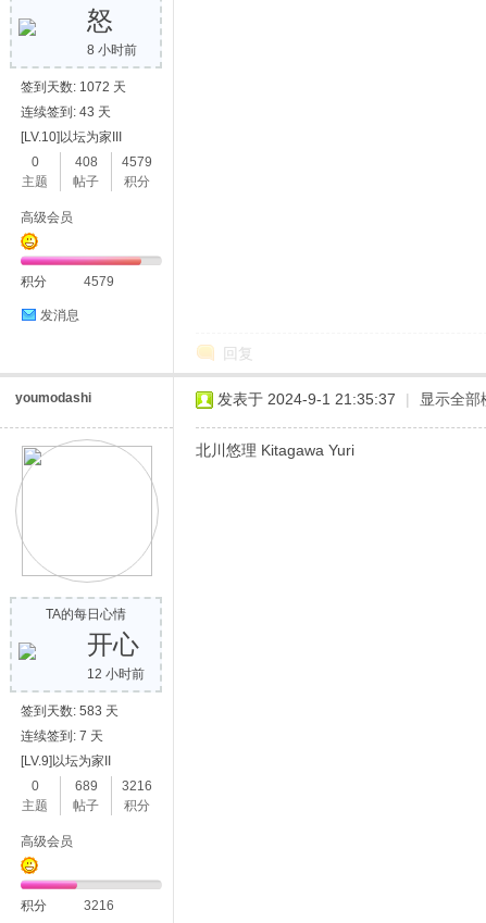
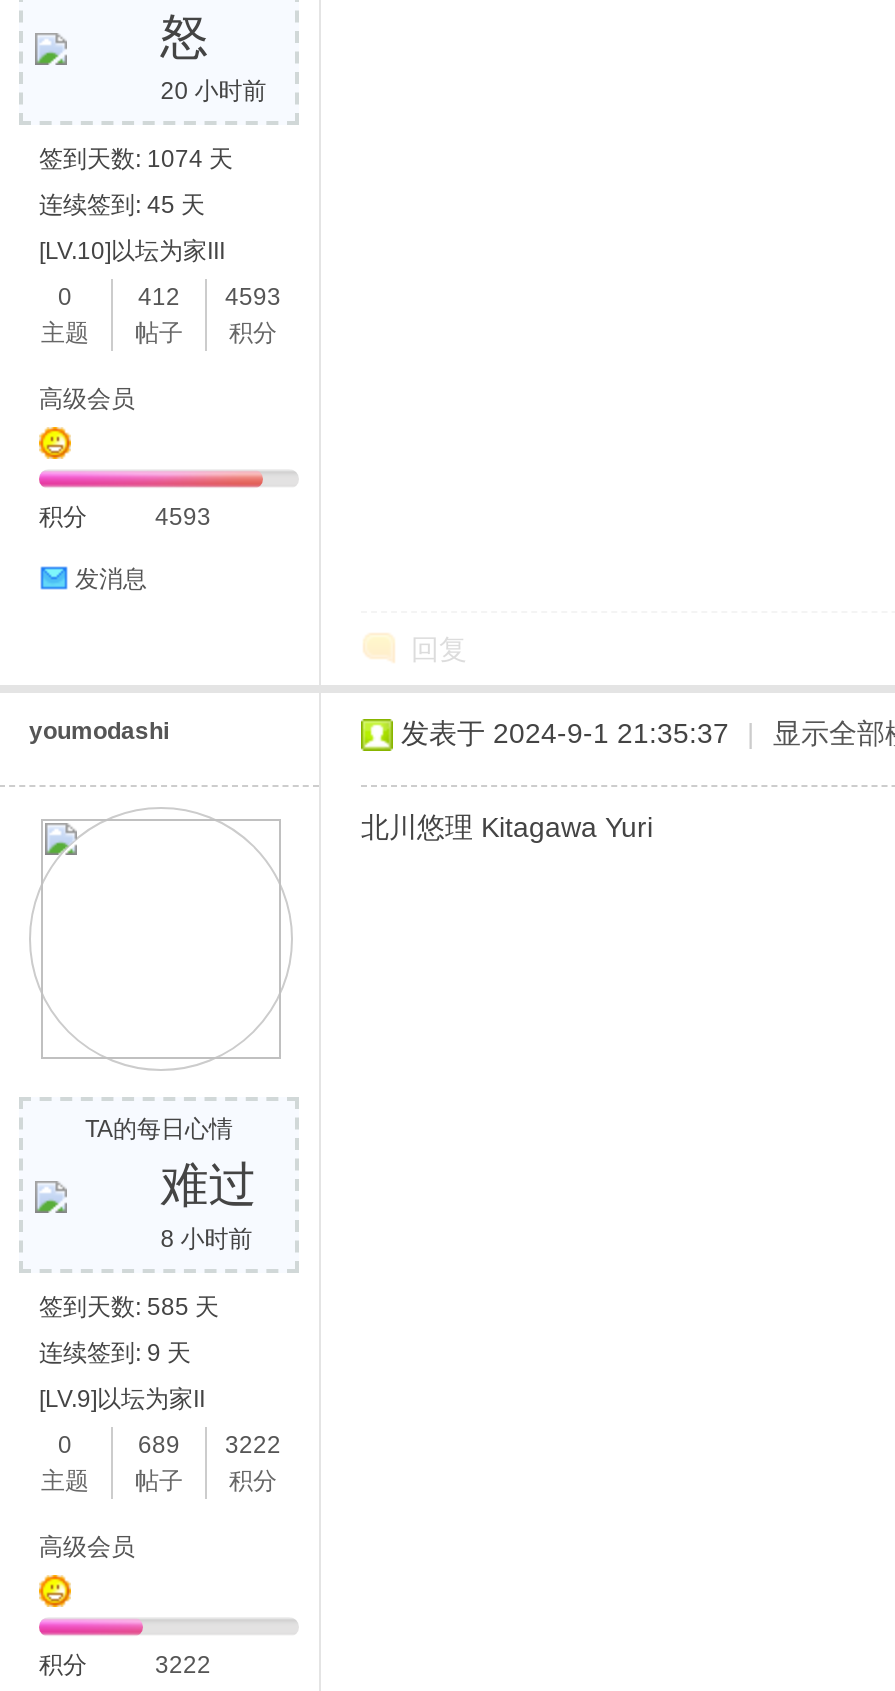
- 8 小时前
+ 20 小时前

- 签到天数: 1072 天
+ 签到天数: 1074 天

- 连续签到: 43 天
+ 连续签到: 45 天

- 408
+ 412

- 4579
+ 4593

- 4579
+ 4593

- 开心
- 12 小时前
+ 难过
+ 8 小时前

- 签到天数: 583 天
+ 签到天数: 585 天

- 连续签到: 7 天
+ 连续签到: 9 天

- 689 3216
+ 689 3222

- 3216
+ 3222
